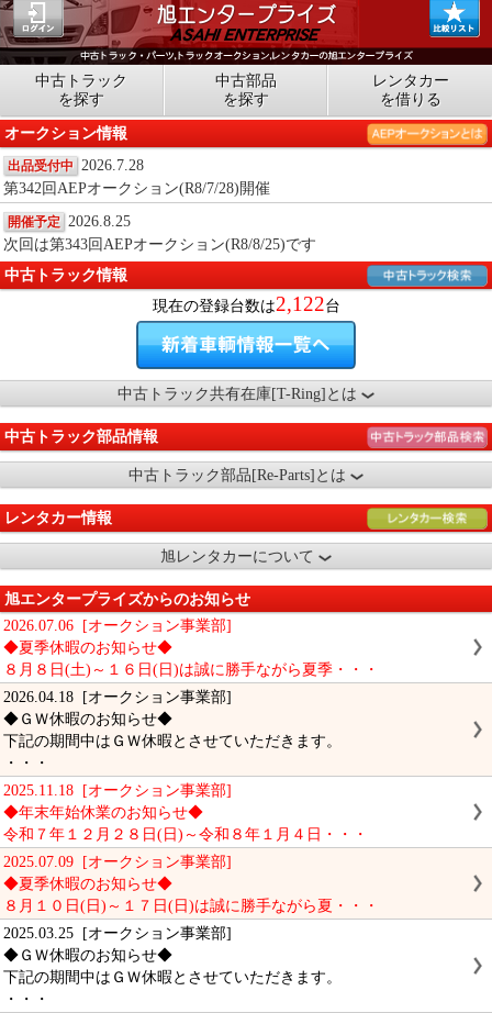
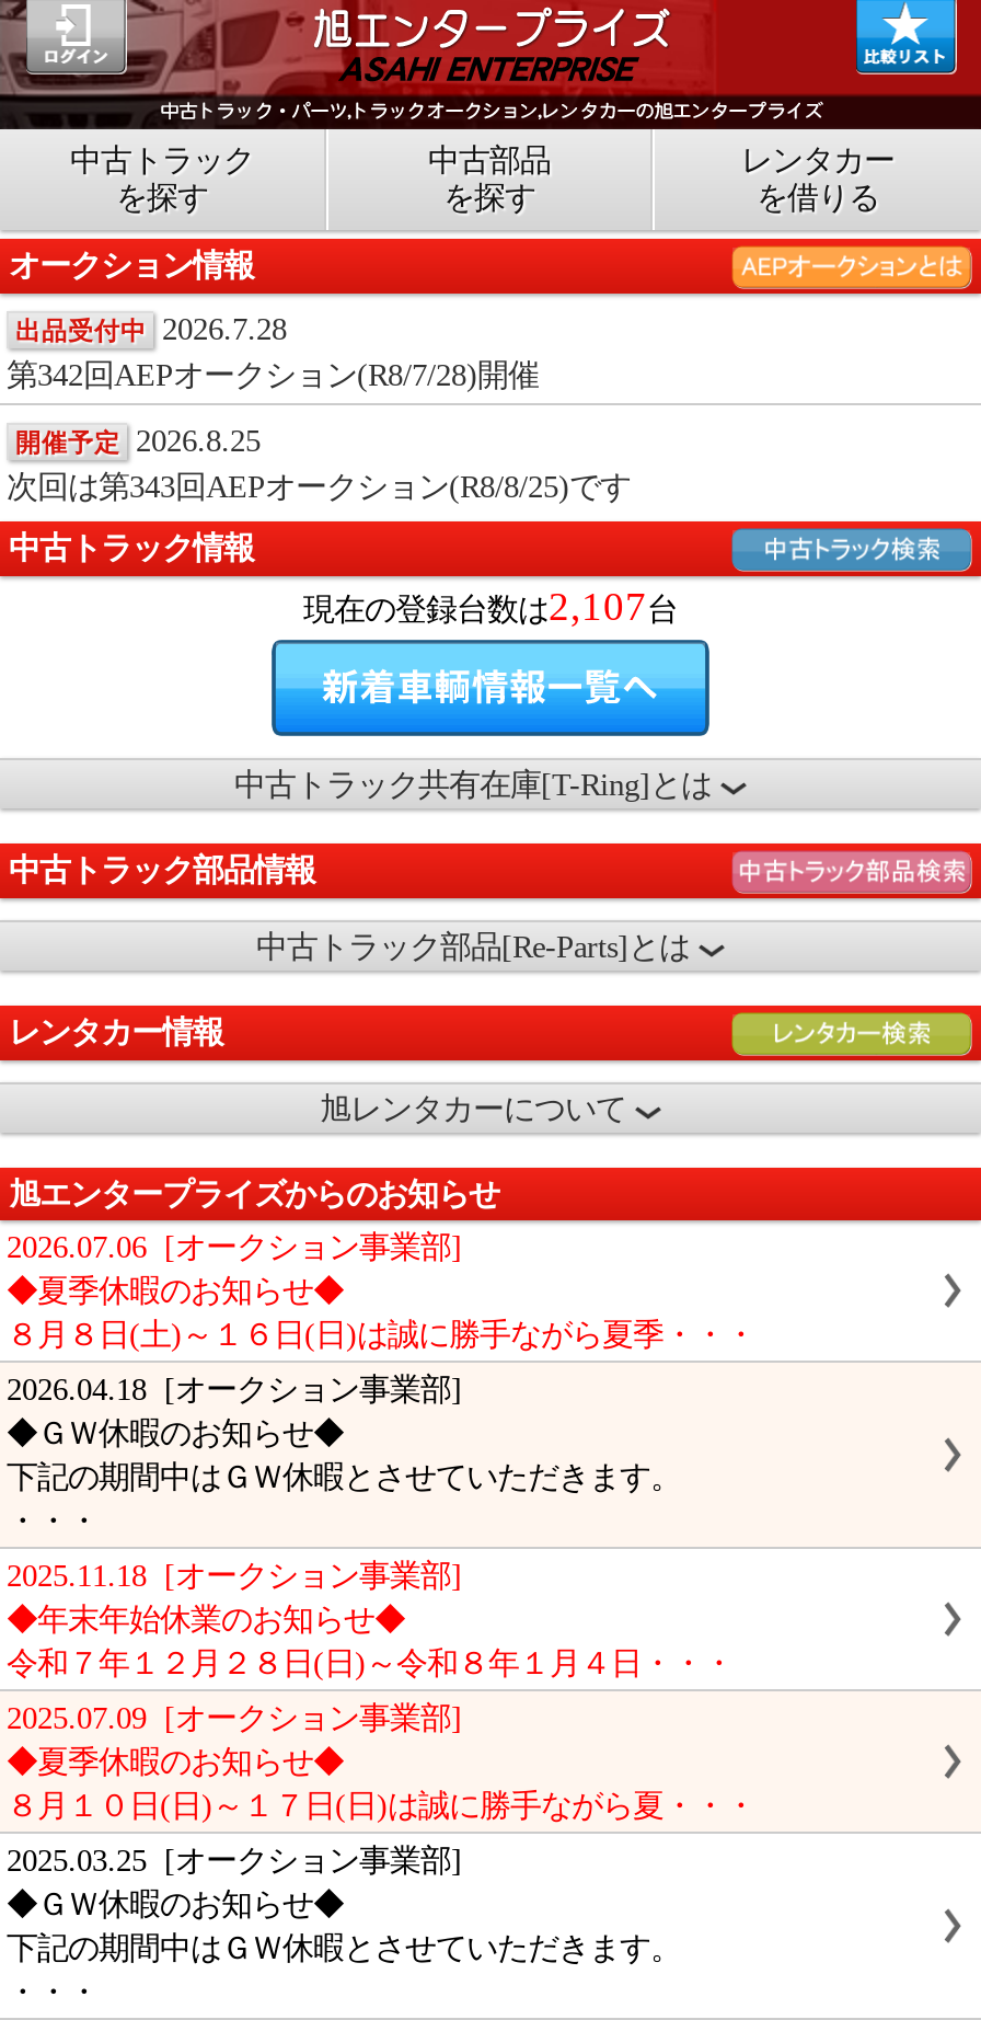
- 現在の登録台数は2,122台
+ 現在の登録台数は2,107台
